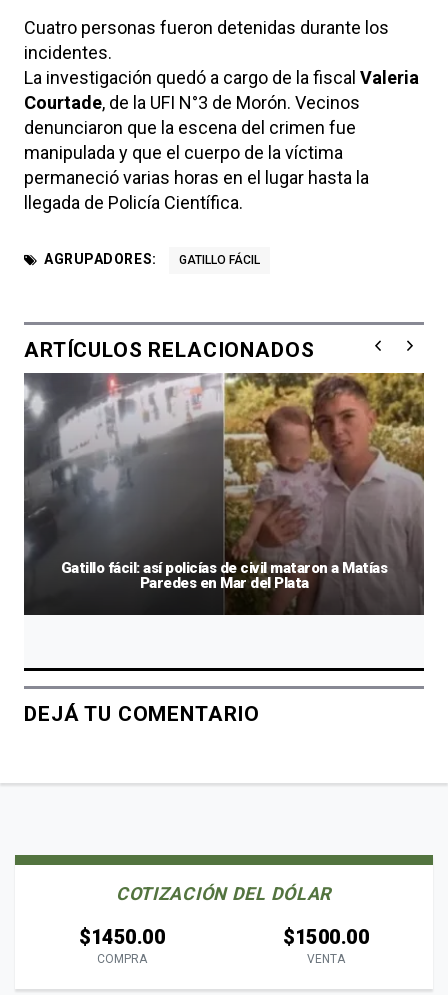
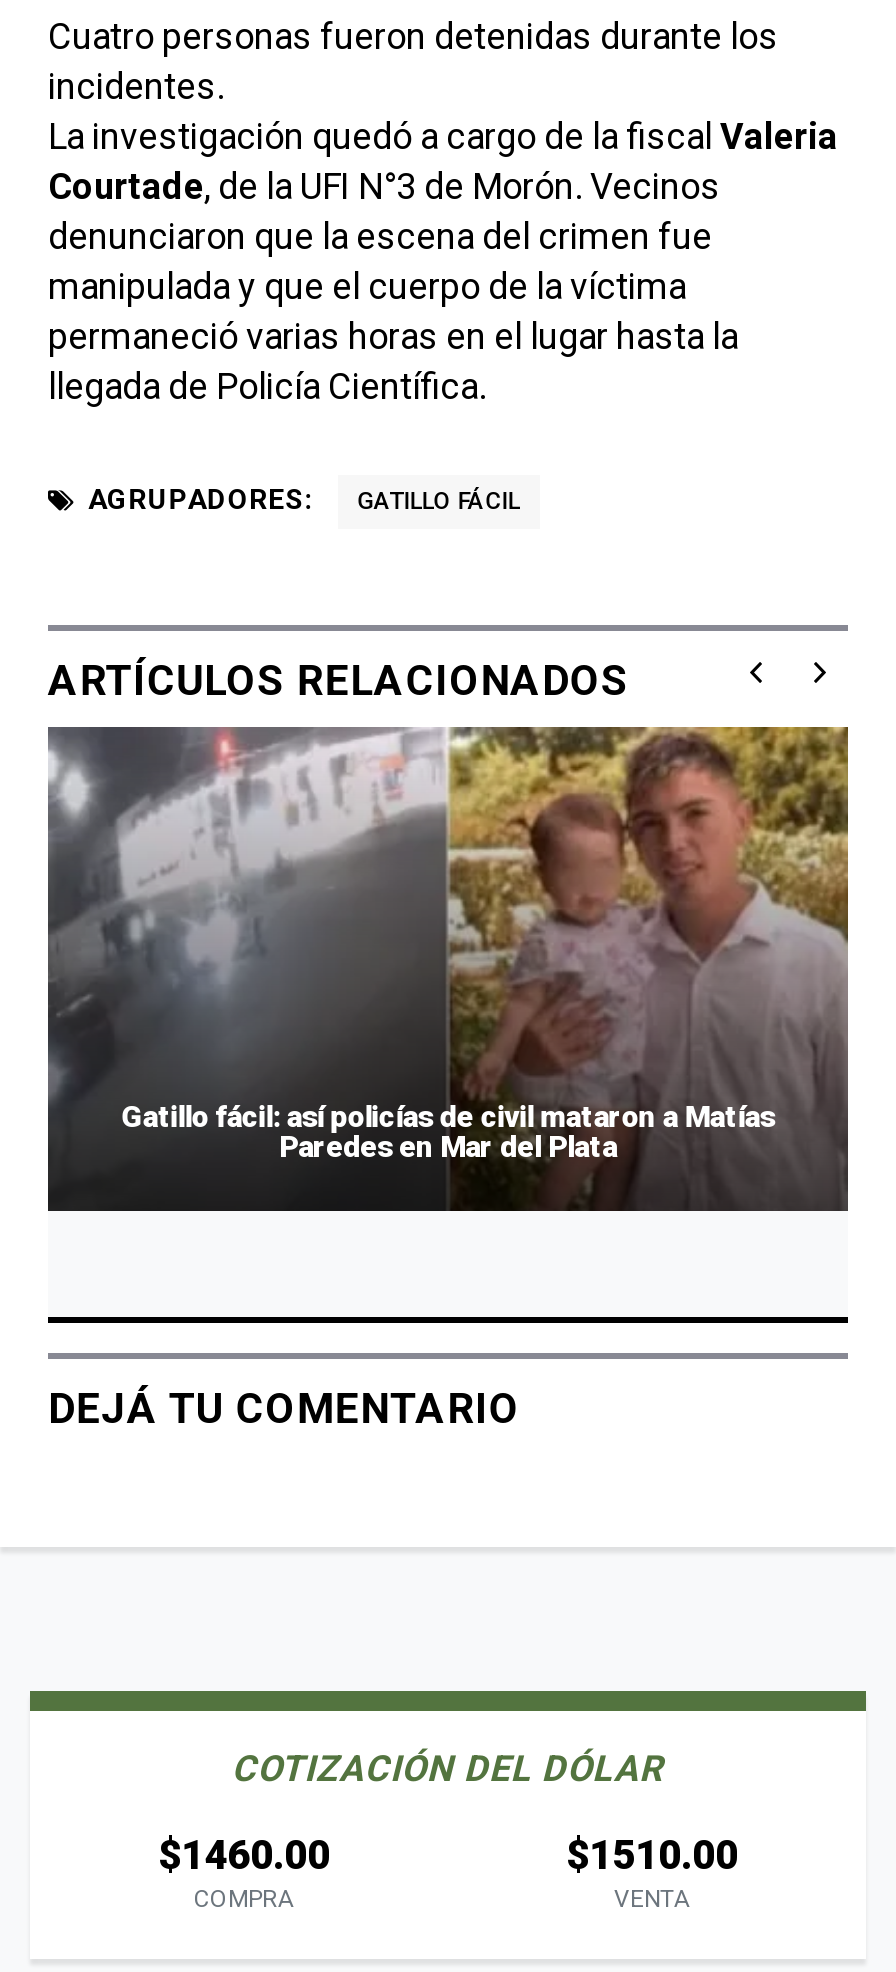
- $1450.00
+ $1460.00

- $1500.00
+ $1510.00
